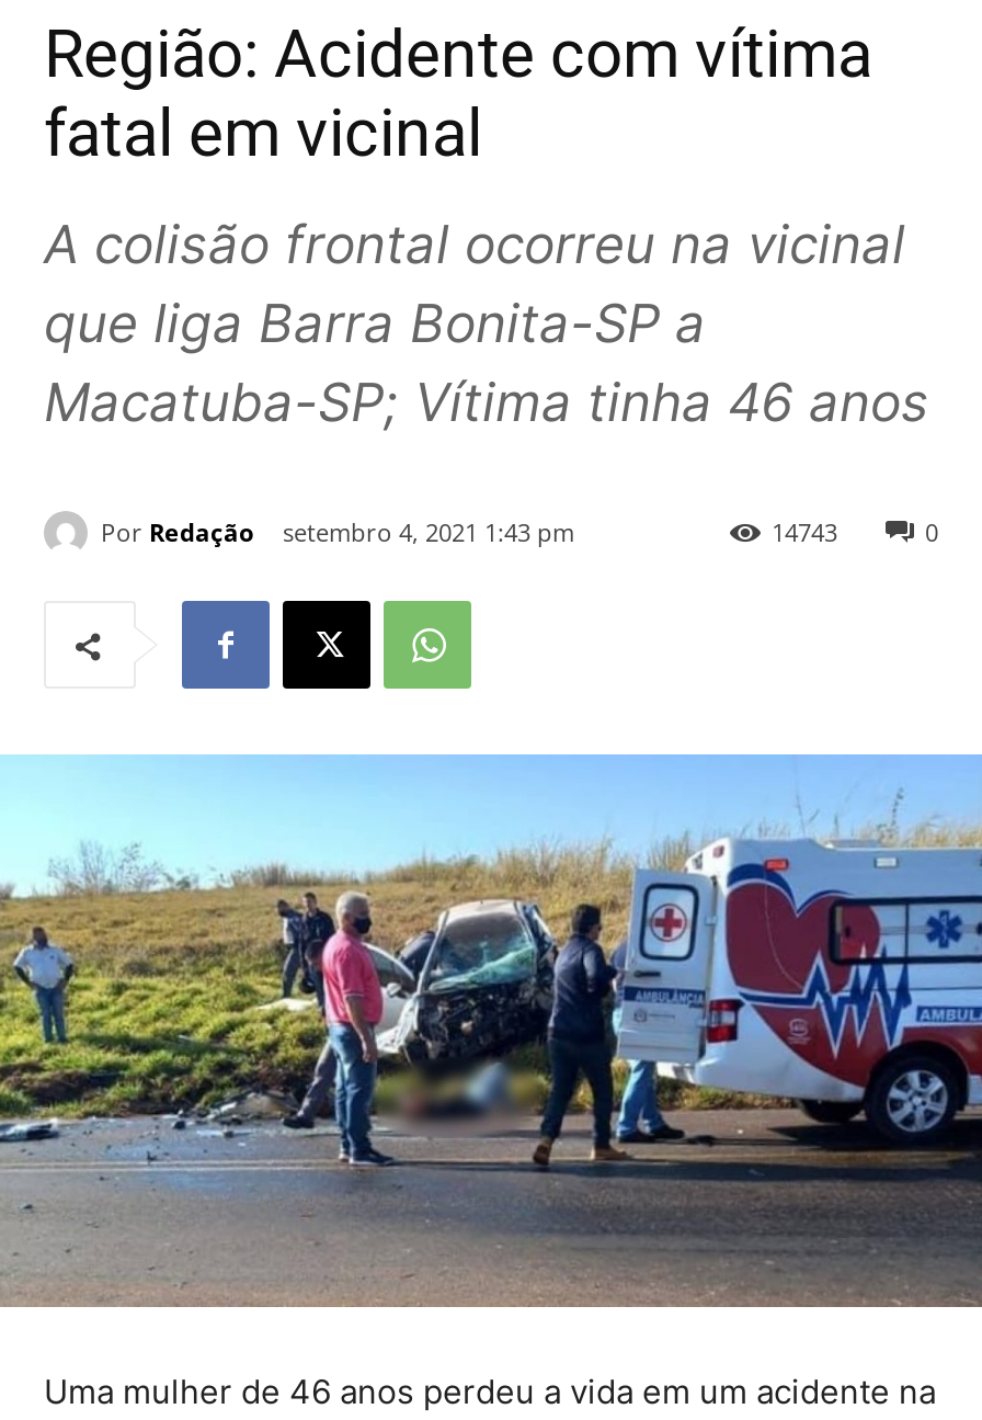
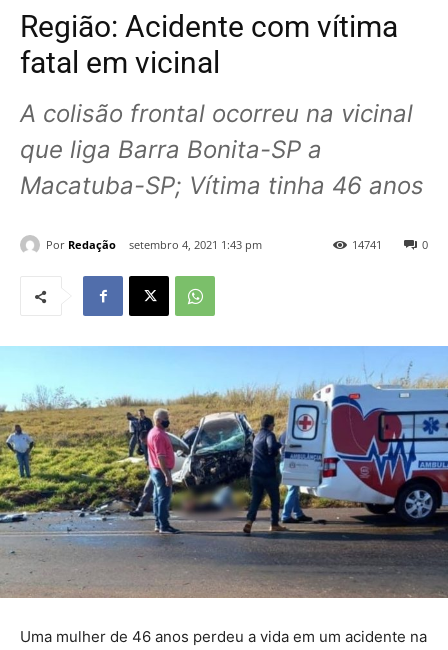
- 14743
+ 14741
